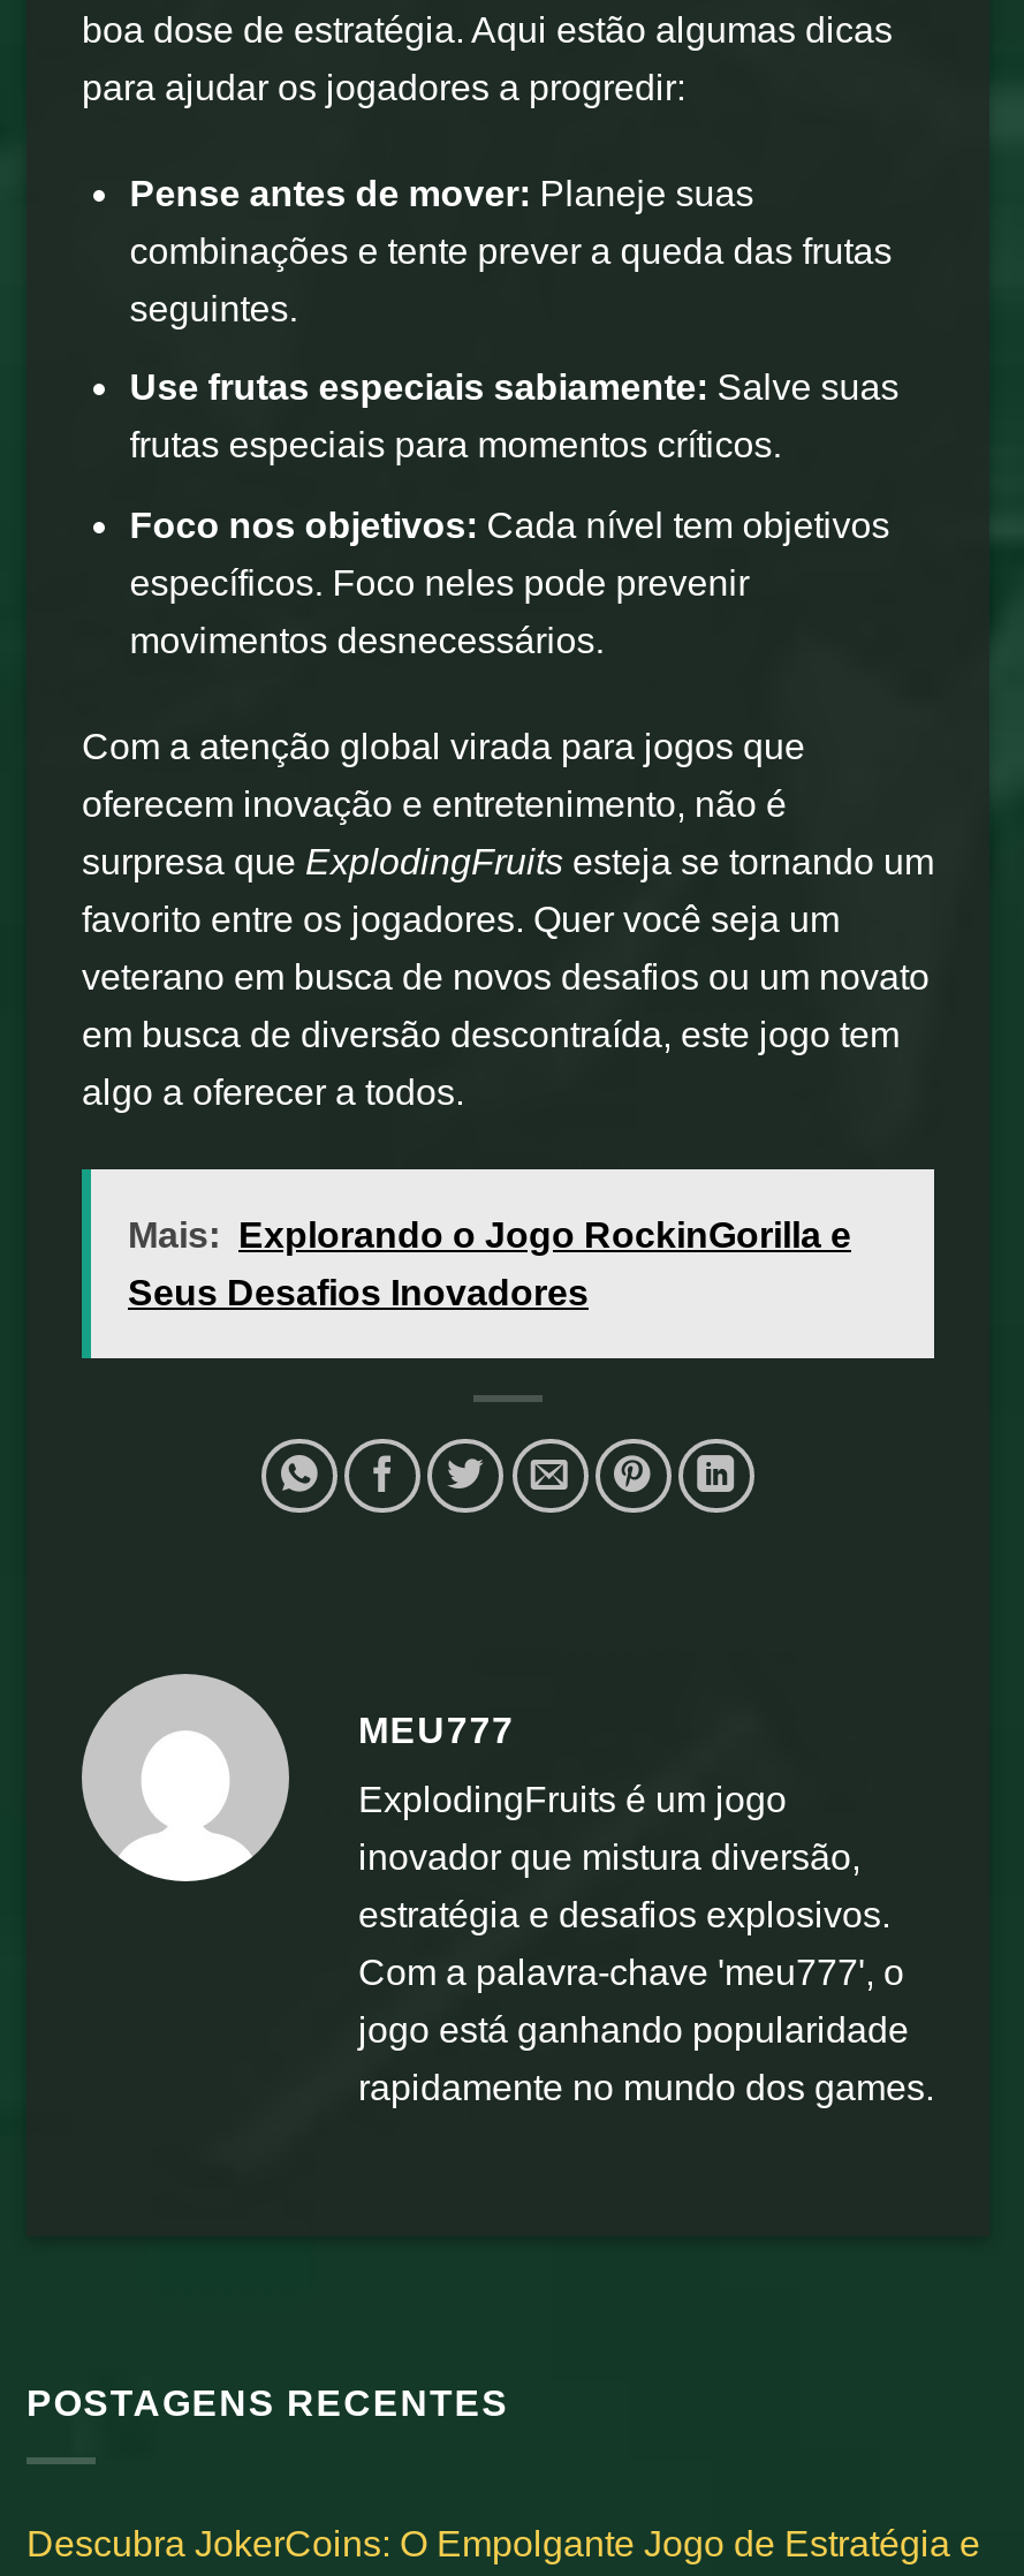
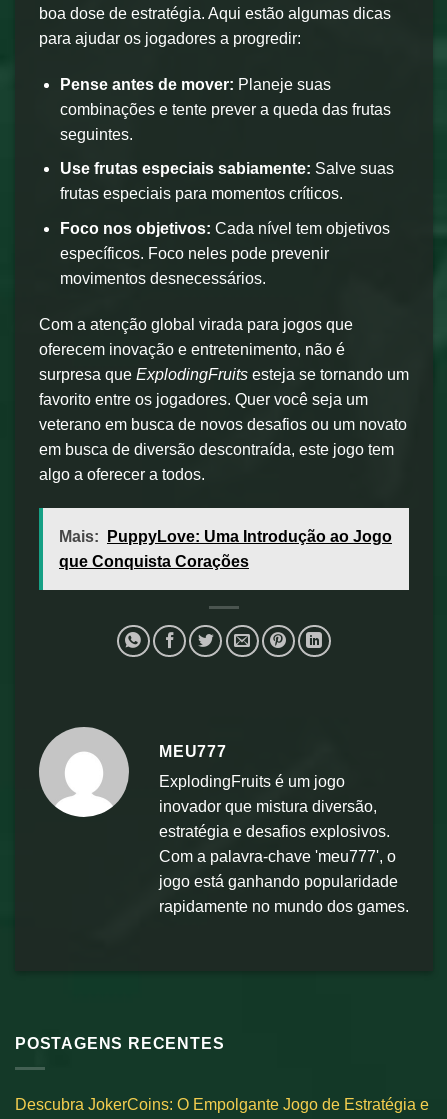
- Mais: Explorando o Jogo RockinGorilla e
+ Mais: PuppyLove: Uma Introdução ao Jogo

- Seus Desafios Inovadores
+ que Conquista Corações
